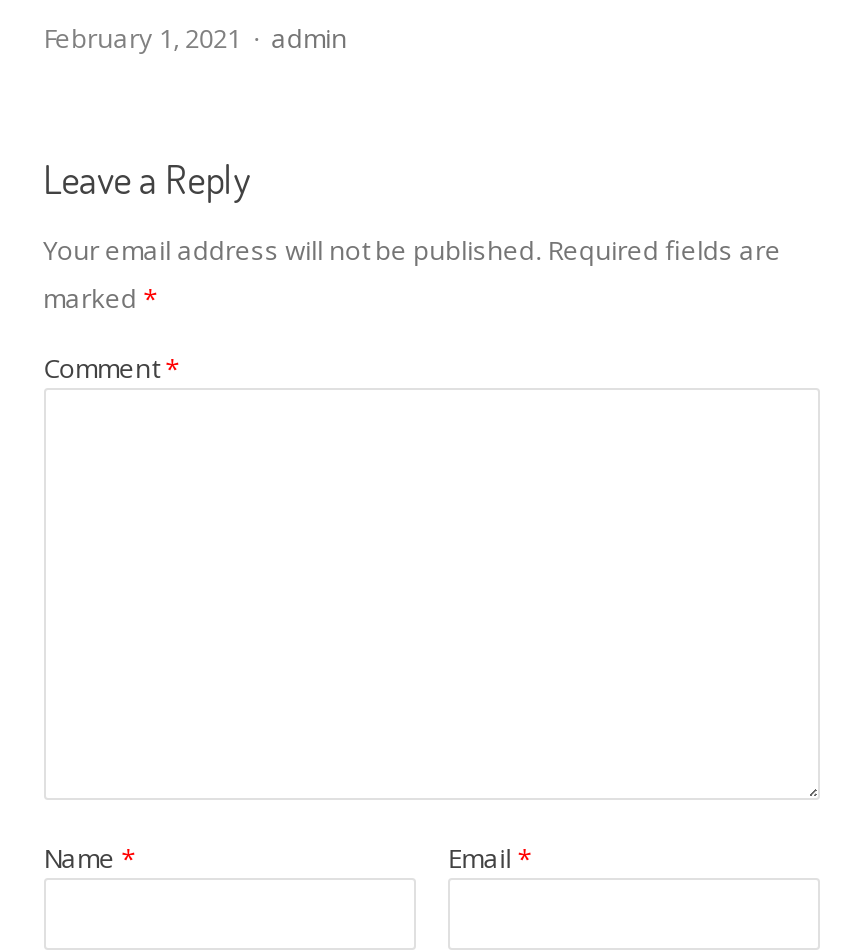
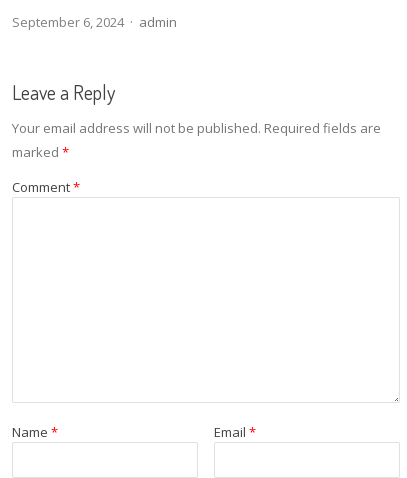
- February 1, 2021
+ September 6, 2024
